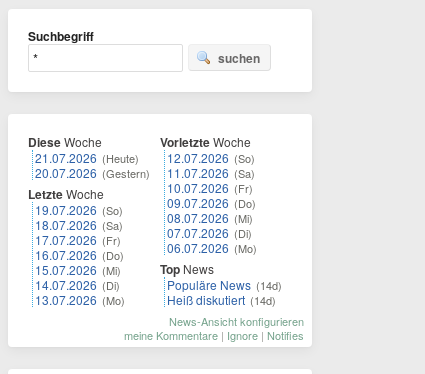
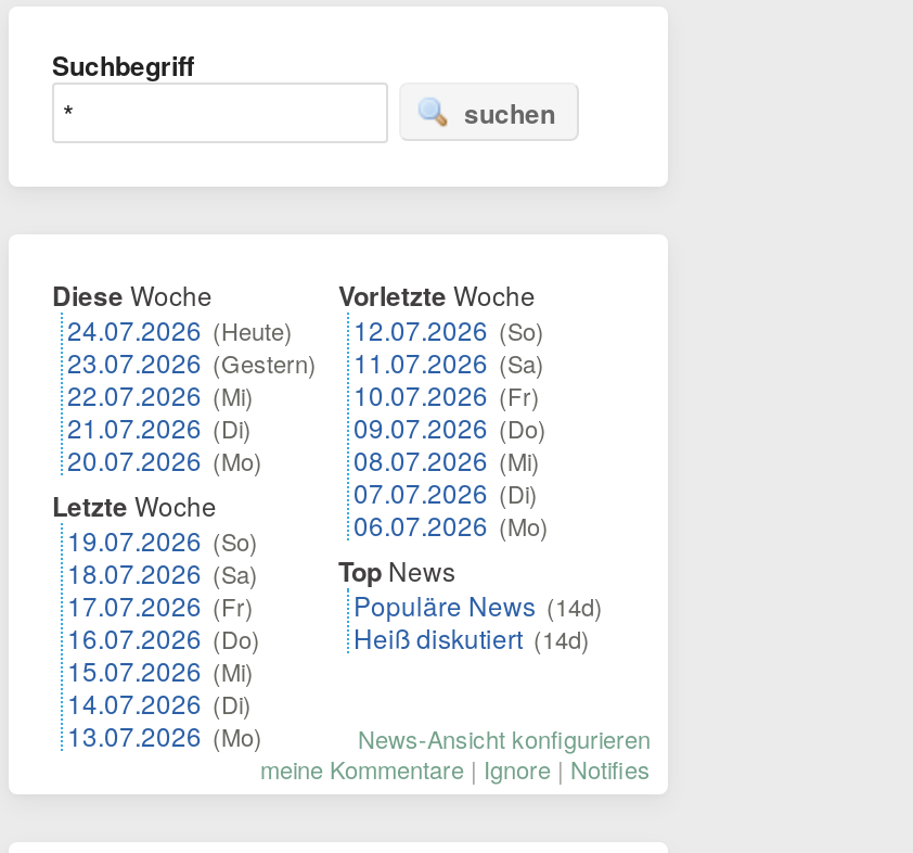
- 21.07.2026 (Heute)
- 20.07.2026 (Gestern)
+ 24.07.2026 (Heute)
+ 23.07.2026 (Gestern)
+ 22.07.2026 (Mi)
+ 21.07.2026 (Di)
+ 20.07.2026 (Mo)

moved down: Letzte Woche | 19.07.2026 (So) | 18.07.2026 (Sa) | 17.07.2026 (Fr) | 16.07.2026 (Do) | 15.07.2026 (Mi) | 14.07.2026 (Di) | 13.07.2026 (Mo)
